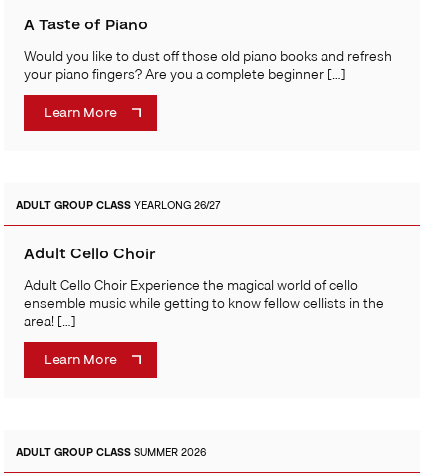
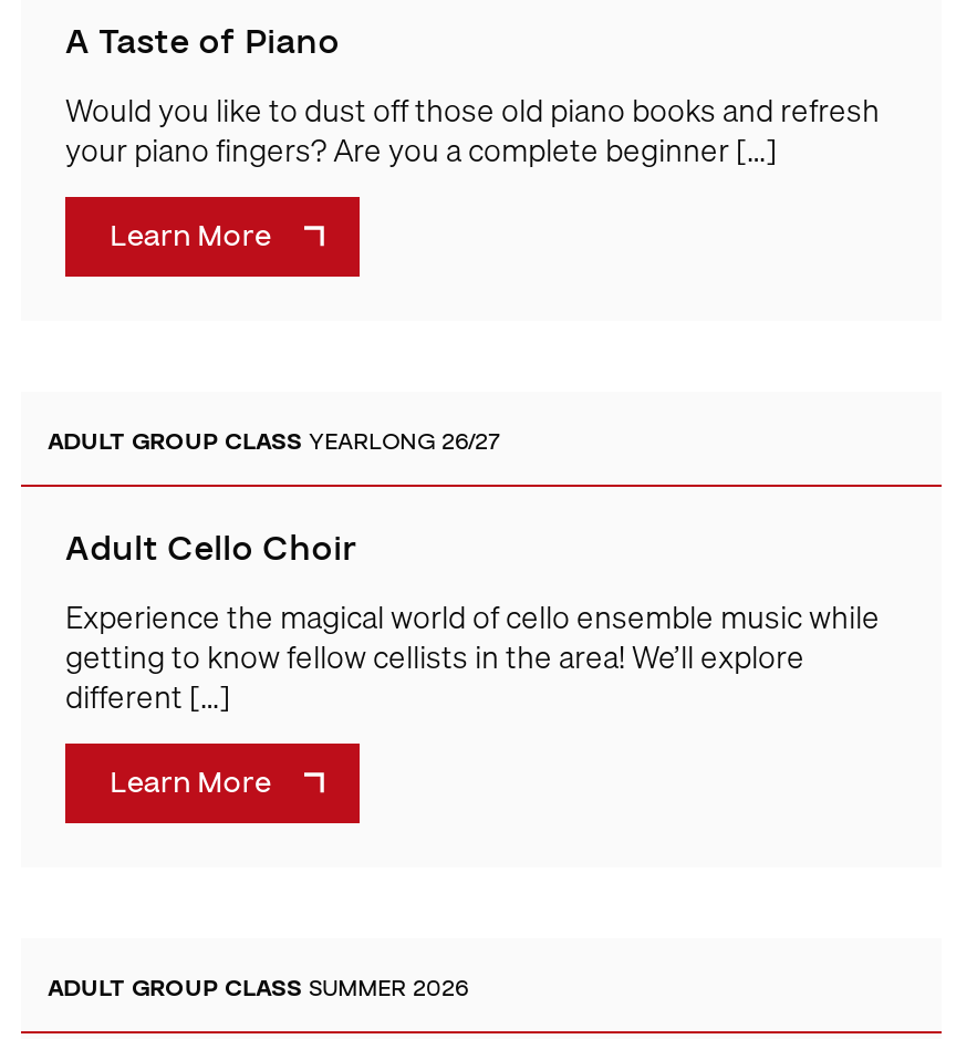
- Adult Cello Choir Experience the magical world of cello
- ensemble music while getting to know fellow cellists in the
- area! […]
+ Experience the magical world of cello ensemble music while
+ getting to know fellow cellists in the area! We’ll explore
+ different […]
